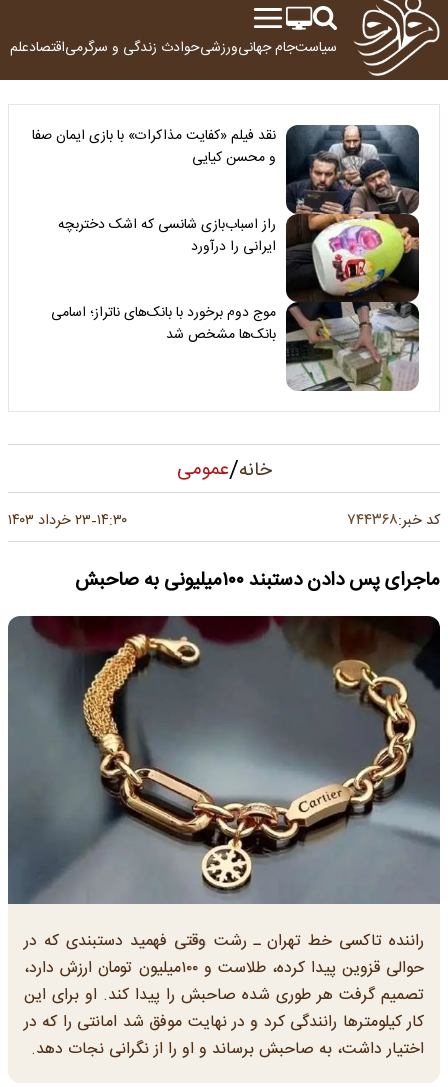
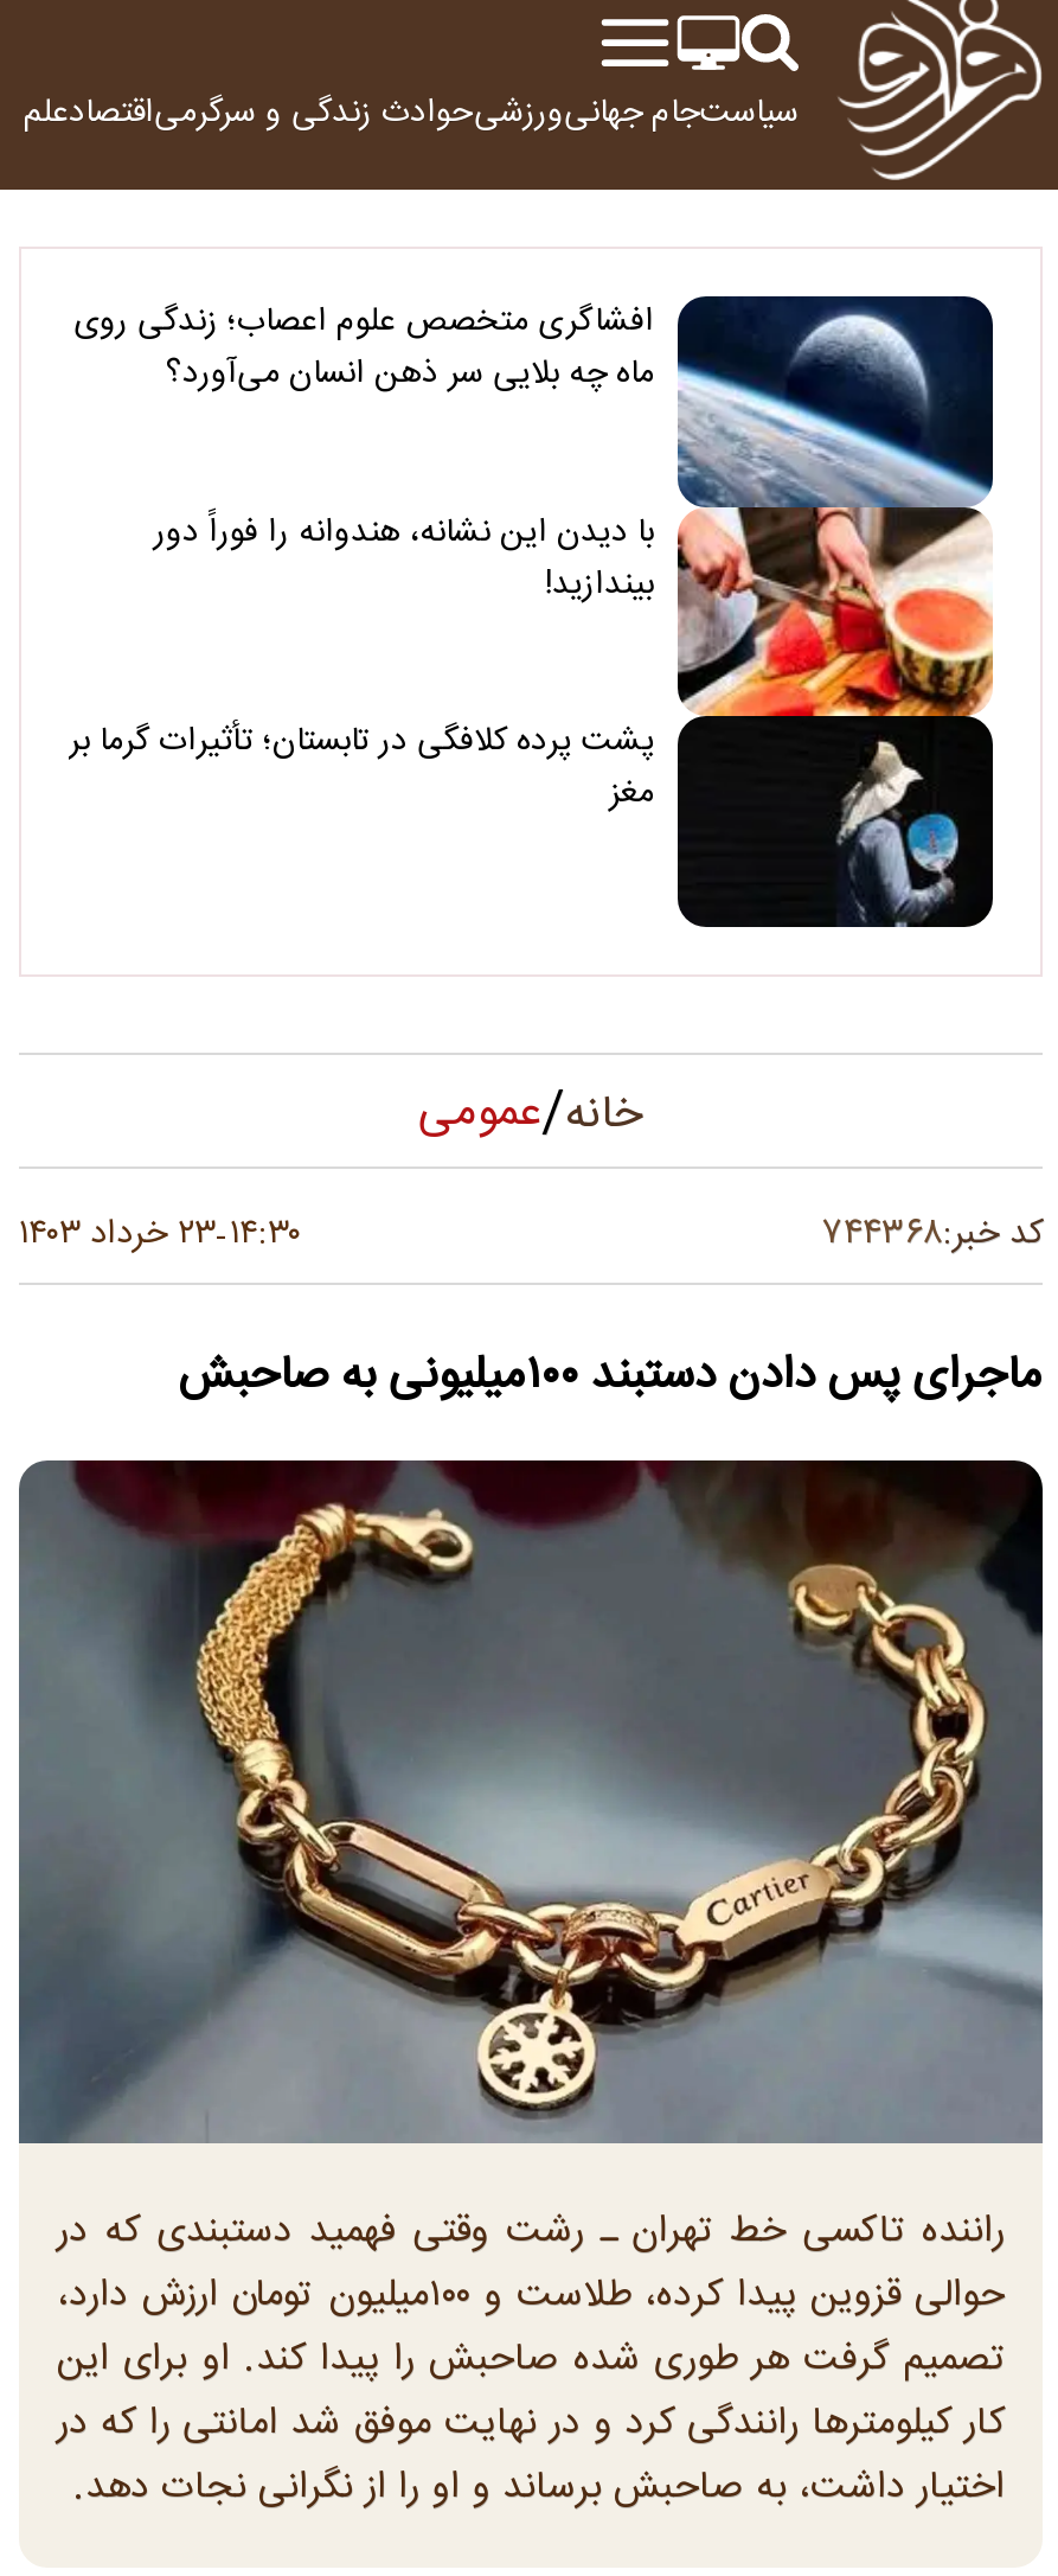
- [image]
- نقد فیلم «کفایت مذاکرات» با بازی ایمان صفا
- و محسن کیایی
+ [image]
+ افشاگری متخصص علوم اعصاب؛ زندگی روی
+ ماه چه بلایی سر ذهن انسان می‌آورد؟

- راز اسباب‌بازی شانسی که اشک دختربچه
- ایرانی را درآورد
+ با دیدن این نشانه، هندوانه را فوراً دور
+ بیندازید!

- موج دوم برخورد با بانک‌های ناتراز؛ اسامی
- بانک‌ها مشخص شد
+ پشت پرده کلافگی در تابستان؛ تأثیرات گرما بر
+ مغز
